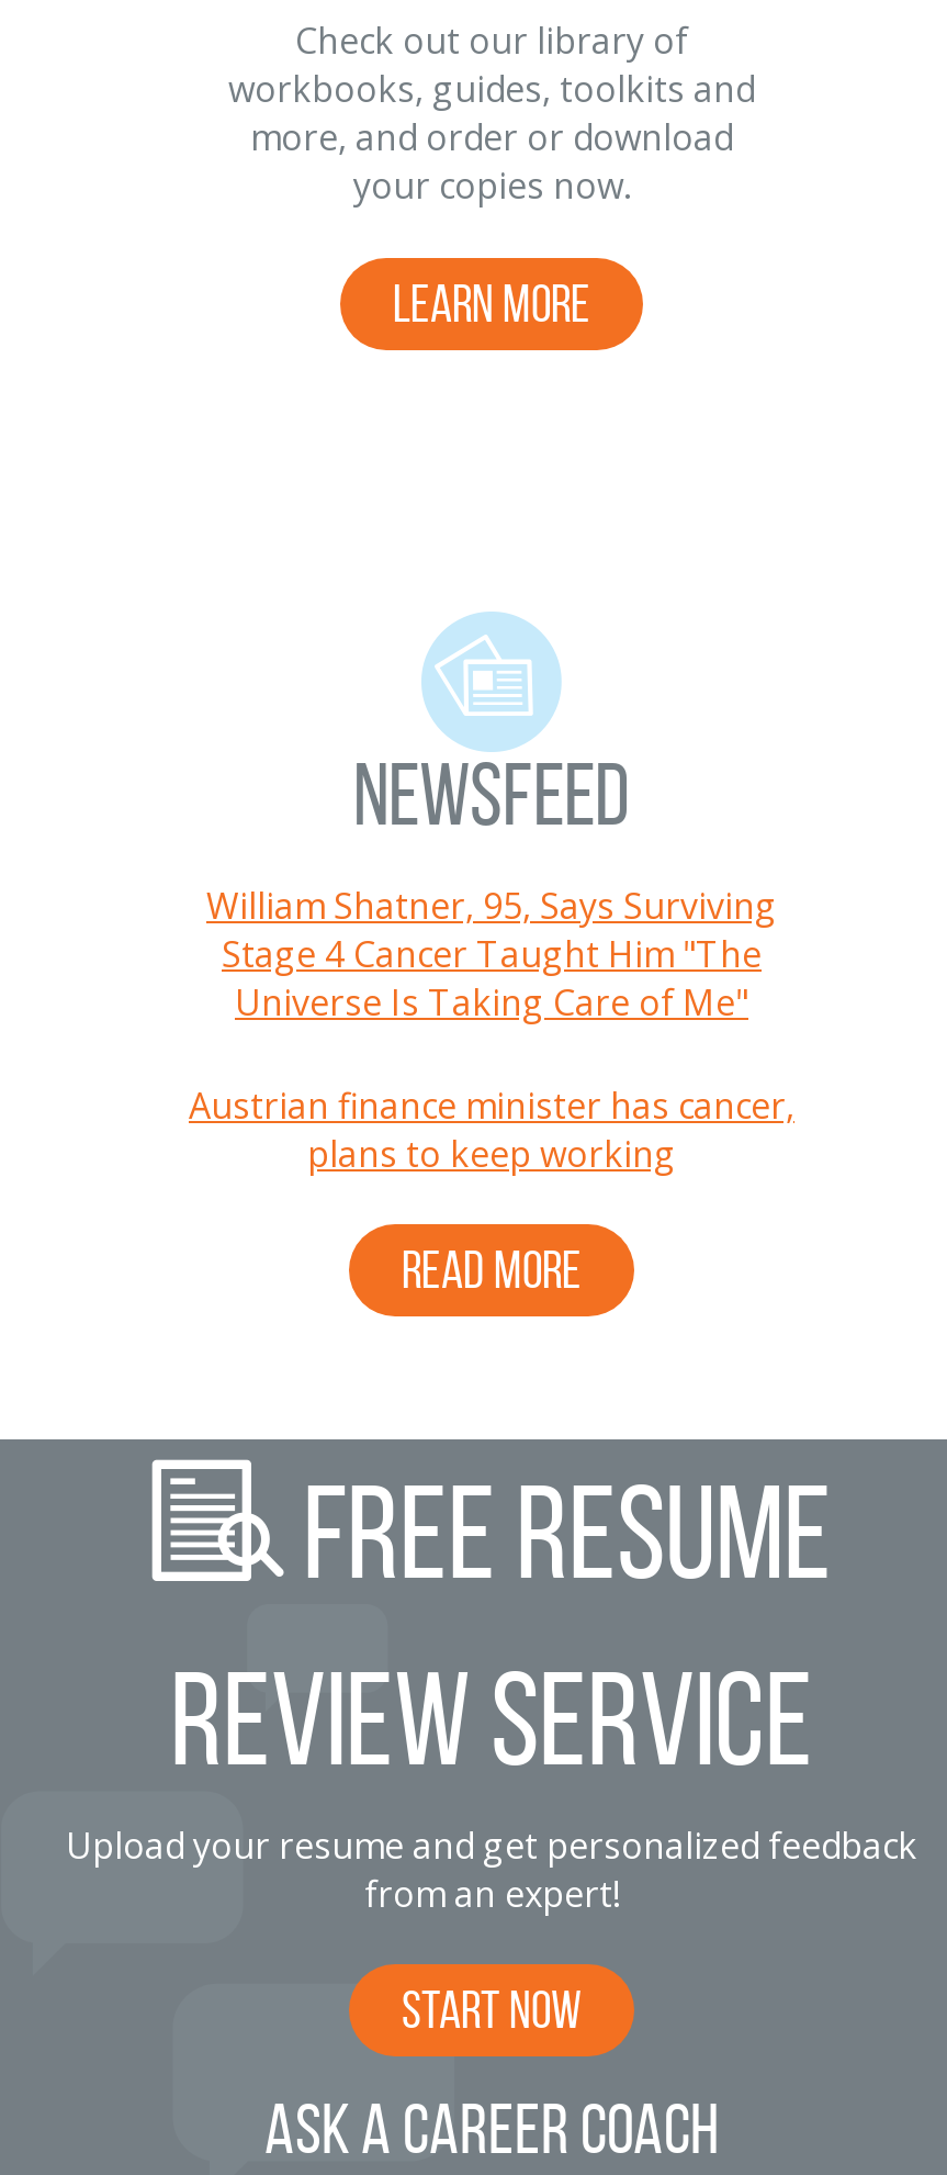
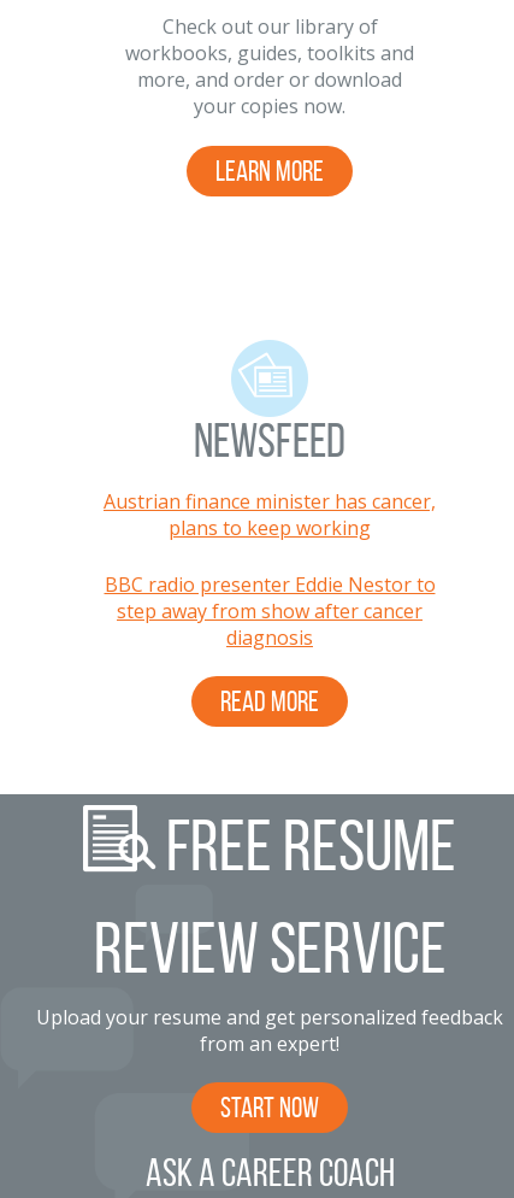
- William Shatner, 95, Says Surviving
- Stage 4 Cancer Taught Him "The
- Universe Is Taking Care of Me"

moved up: Austrian finance minister has cancer, | plans to keep working

+ BBC radio presenter Eddie Nestor to
+ step away from show after cancer
+ diagnosis
